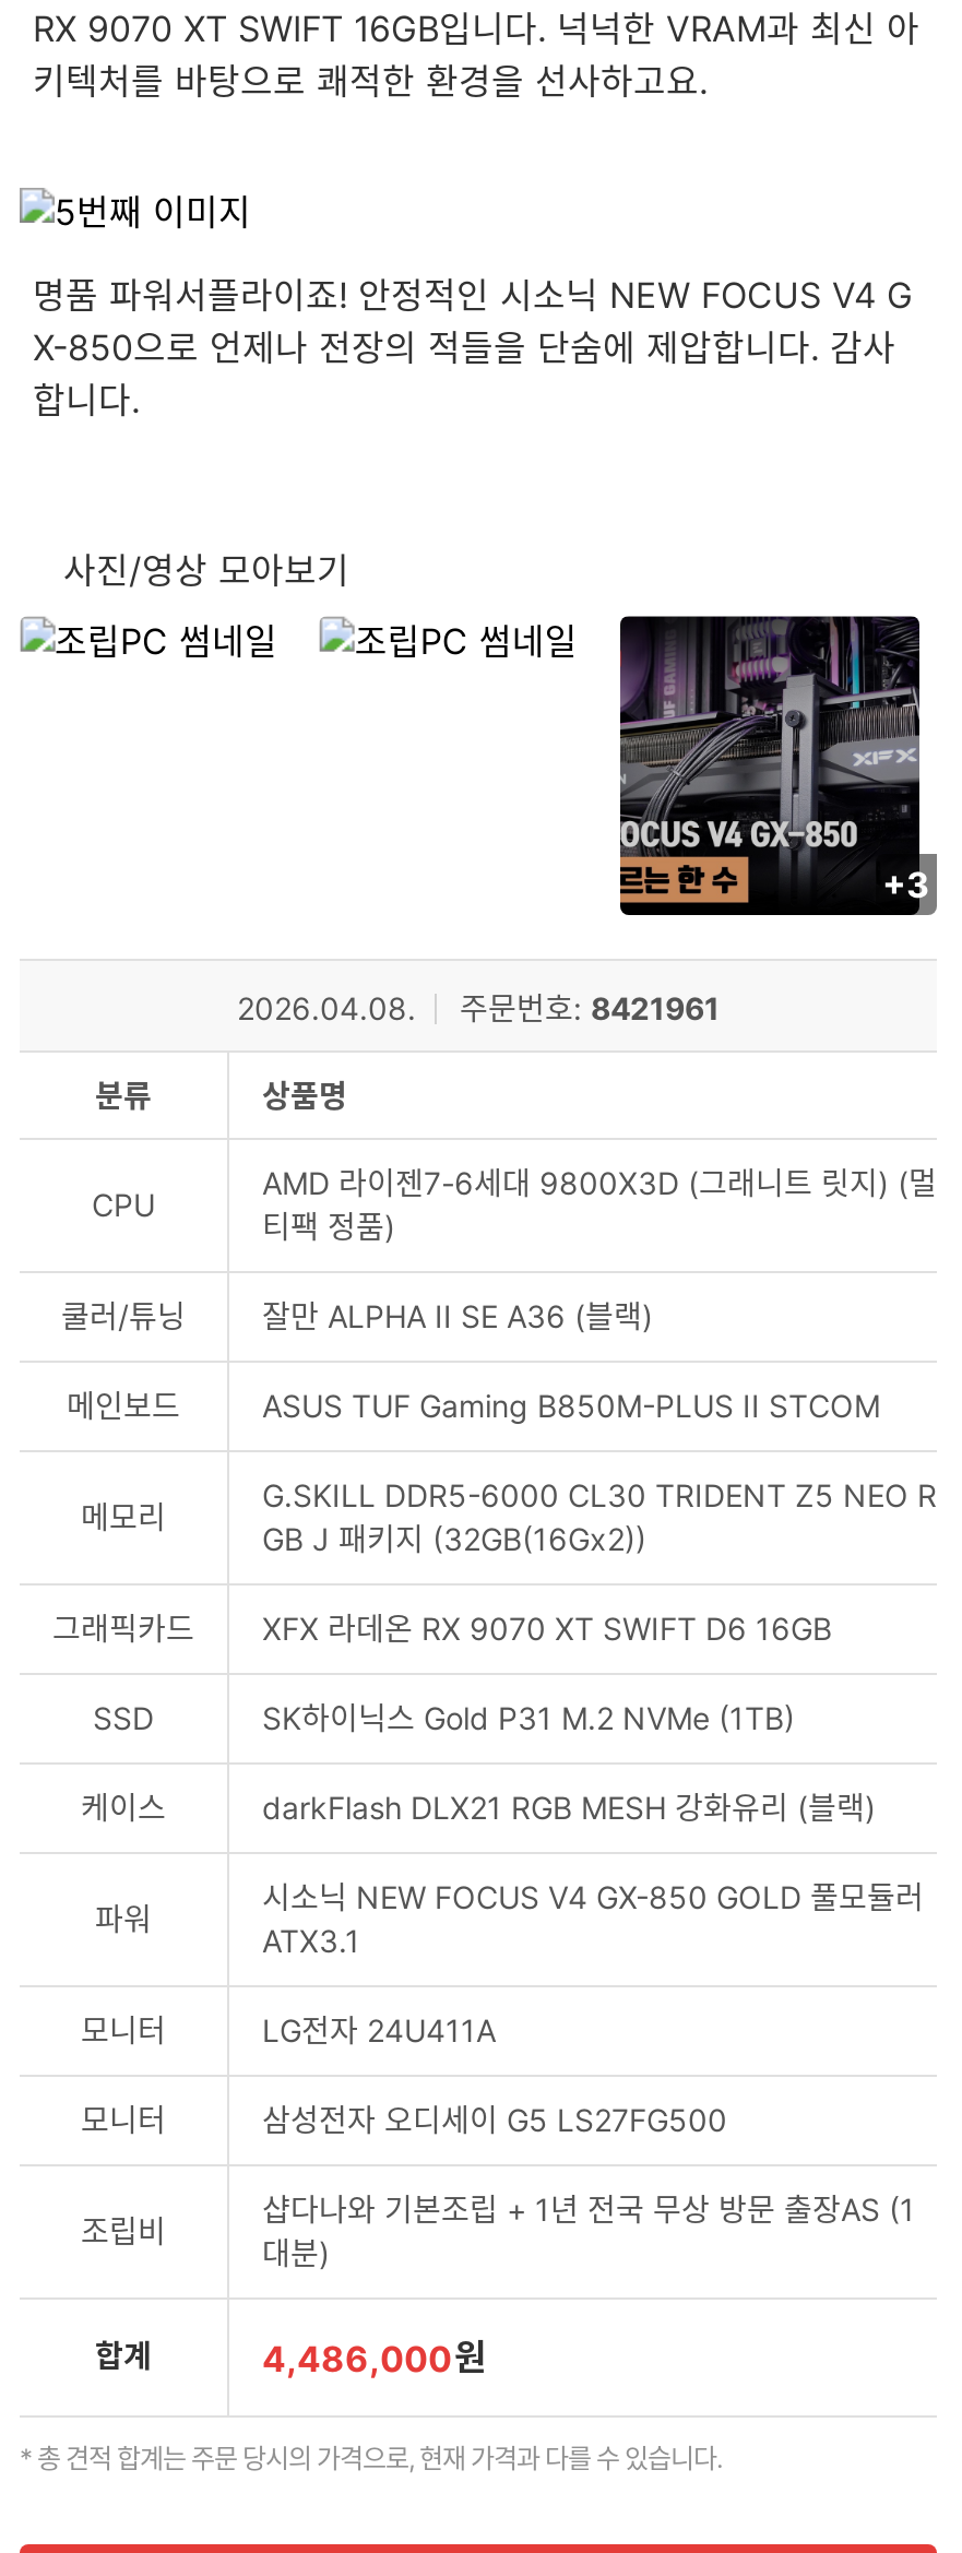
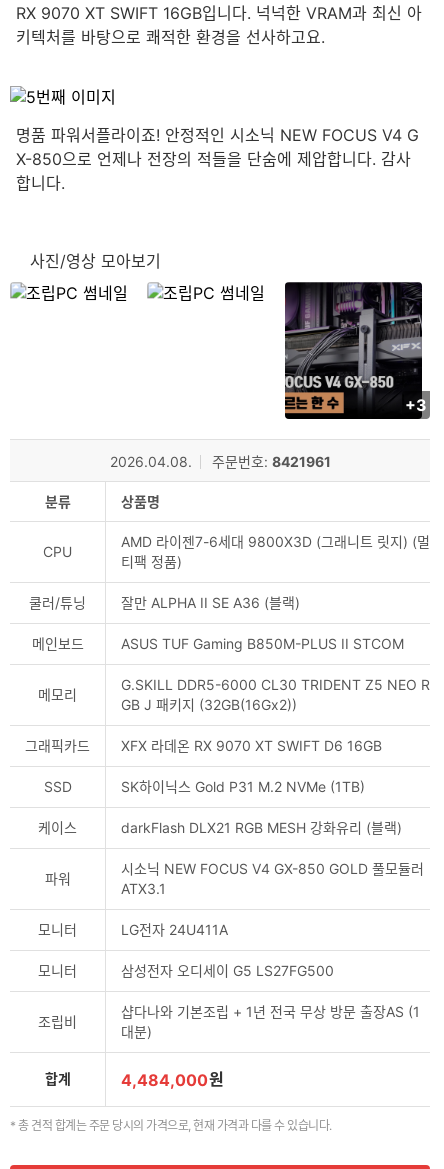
- 4,486,000원
+ 4,484,000원
